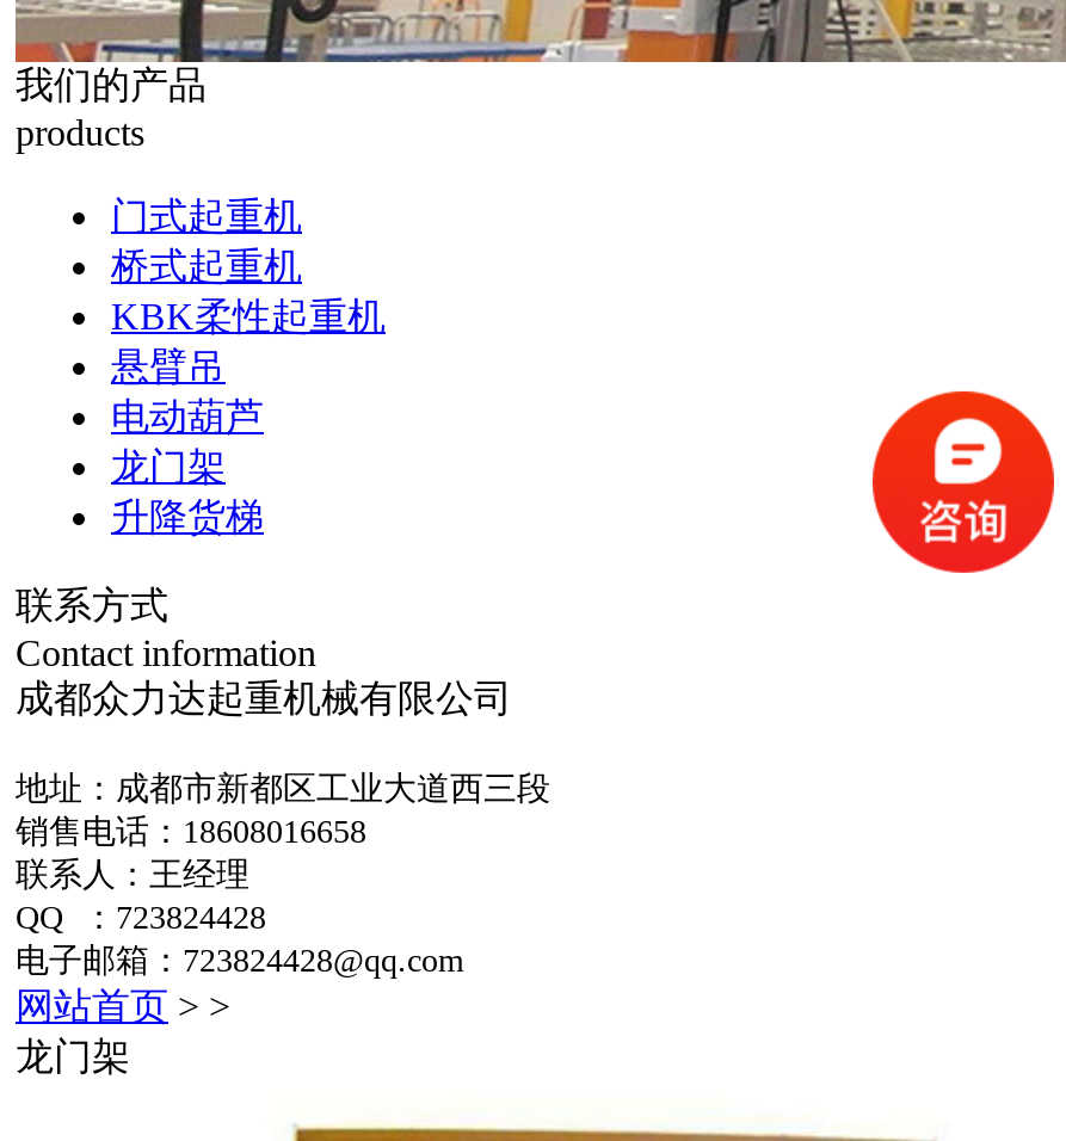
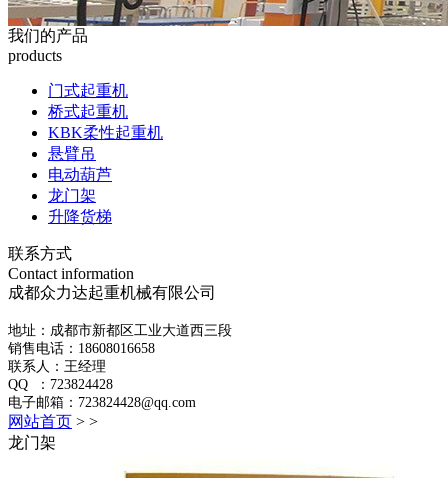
- [image]
